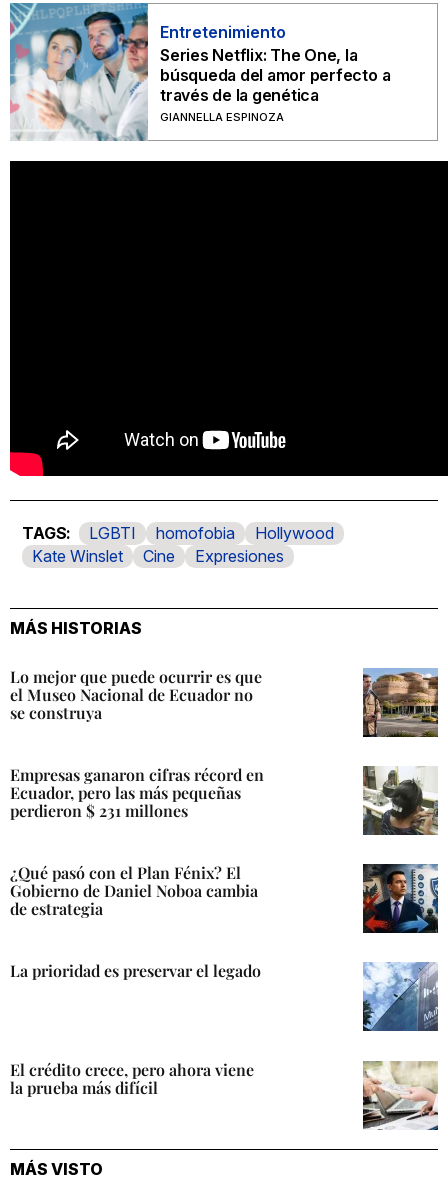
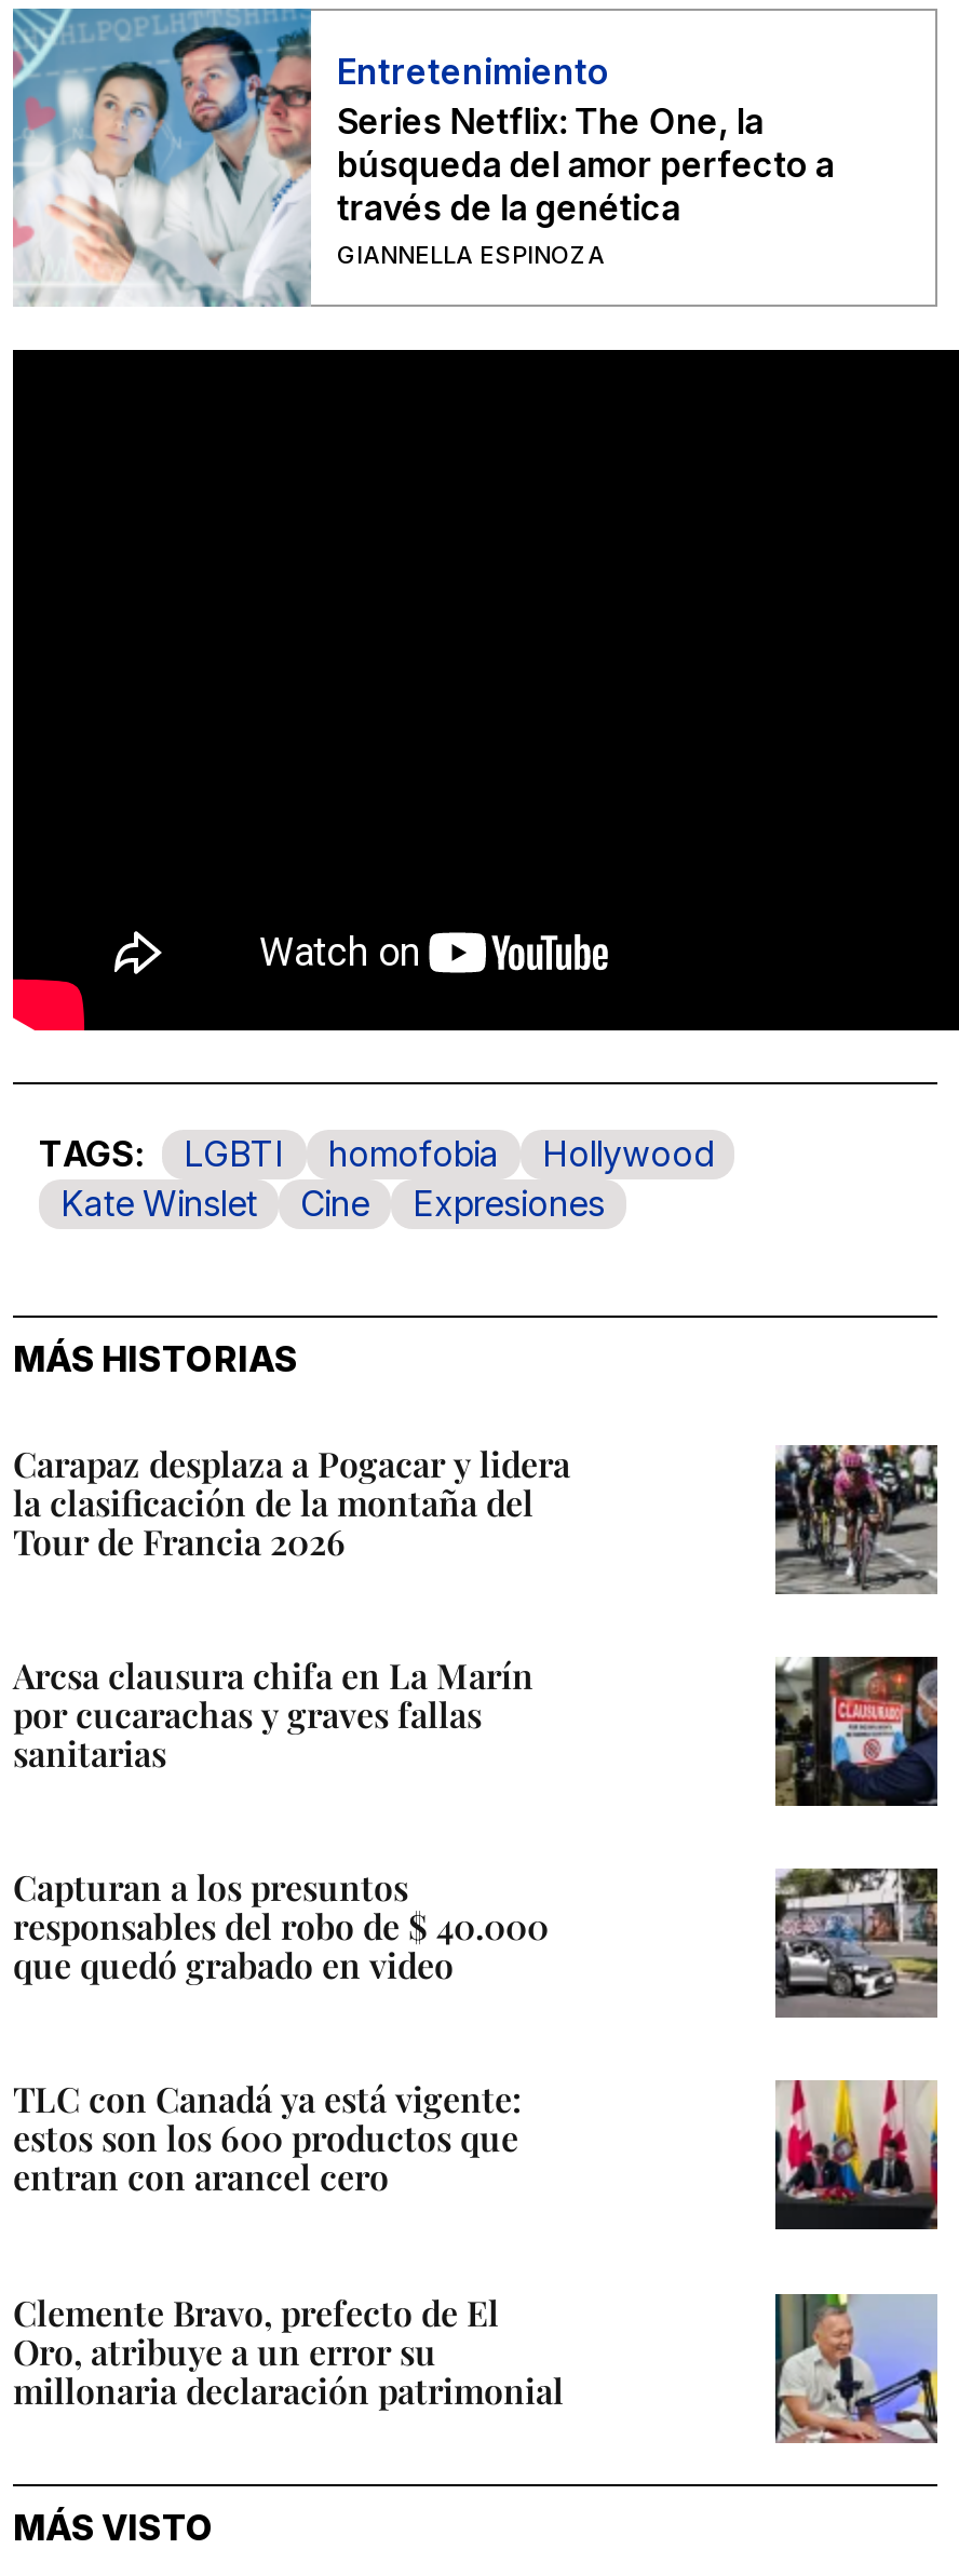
- Lo mejor que puede ocurrir es que
- el Museo Nacional de Ecuador no
- se construya
+ Carapaz desplaza a Pogacar y lidera
+ la clasificación de la montaña del
+ Tour de Francia 2026

- [image]
+ [image]

- Empresas ganaron cifras récord en
- Ecuador, pero las más pequeñas
- perdieron $ 231 millones
+ Arcsa clausura chifa en La Marín
+ por cucarachas y graves fallas
+ sanitarias

- [image]
+ [image]

- ¿Qué pasó con el Plan Fénix? El
- Gobierno de Daniel Noboa cambia
- de estrategia
+ Capturan a los presuntos
+ responsables del robo de $ 40.000
+ que quedó grabado en video

- [image]
+ [image]

- La prioridad es preservar el legado
+ TLC con Canadá ya está vigente:
+ estos son los 600 productos que
+ entran con arancel cero

- [image]
+ [image]

- El crédito crece, pero ahora viene
- la prueba más difícil
+ Clemente Bravo, prefecto de El
+ Oro, atribuye a un error su
+ millonaria declaración patrimonial

- [image]
+ [image]
